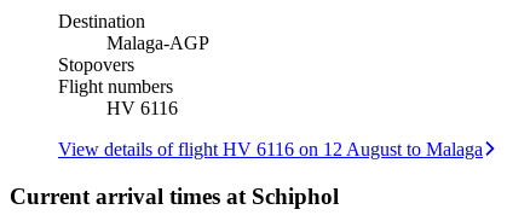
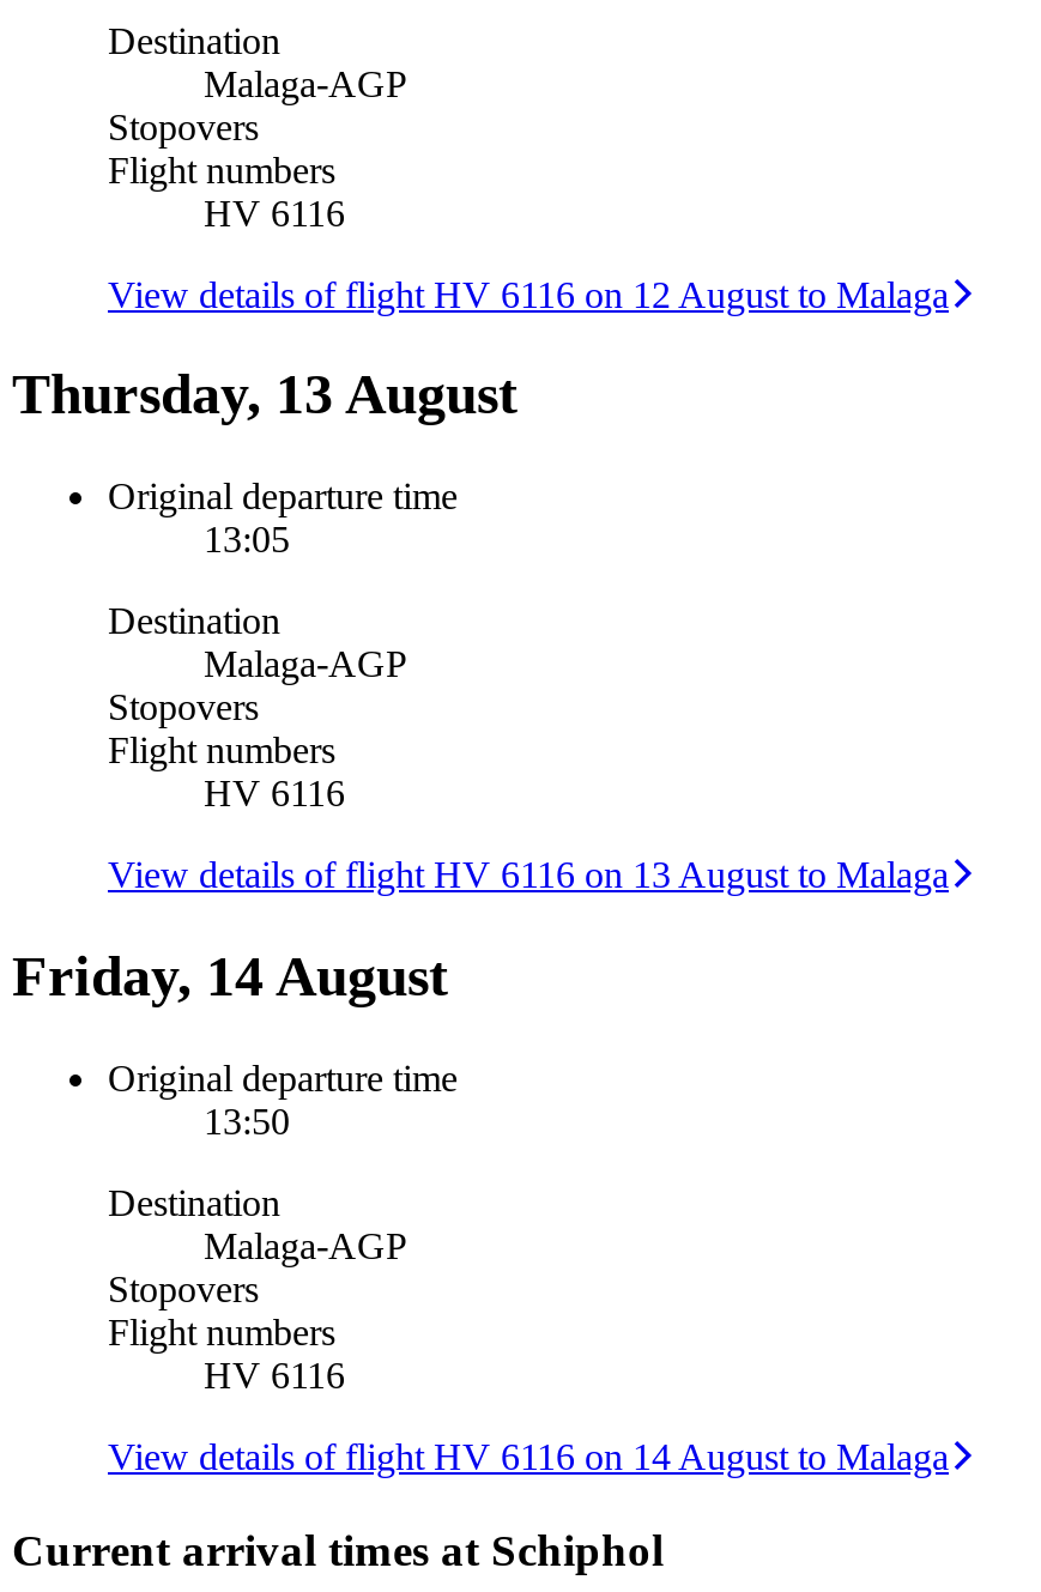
+ Thursday, 13 August
+ Original departure time
+ 13:05
+ Destination
+ Malaga-AGP
+ Stopovers
+ Flight numbers
+ HV 6116
+ View details of flight HV 6116 on 13 August to Malaga
+ Friday, 14 August
+ Original departure time
+ 13:50
+ Destination
+ Malaga-AGP
+ Stopovers
+ Flight numbers
+ HV 6116
+ View details of flight HV 6116 on 14 August to Malaga
